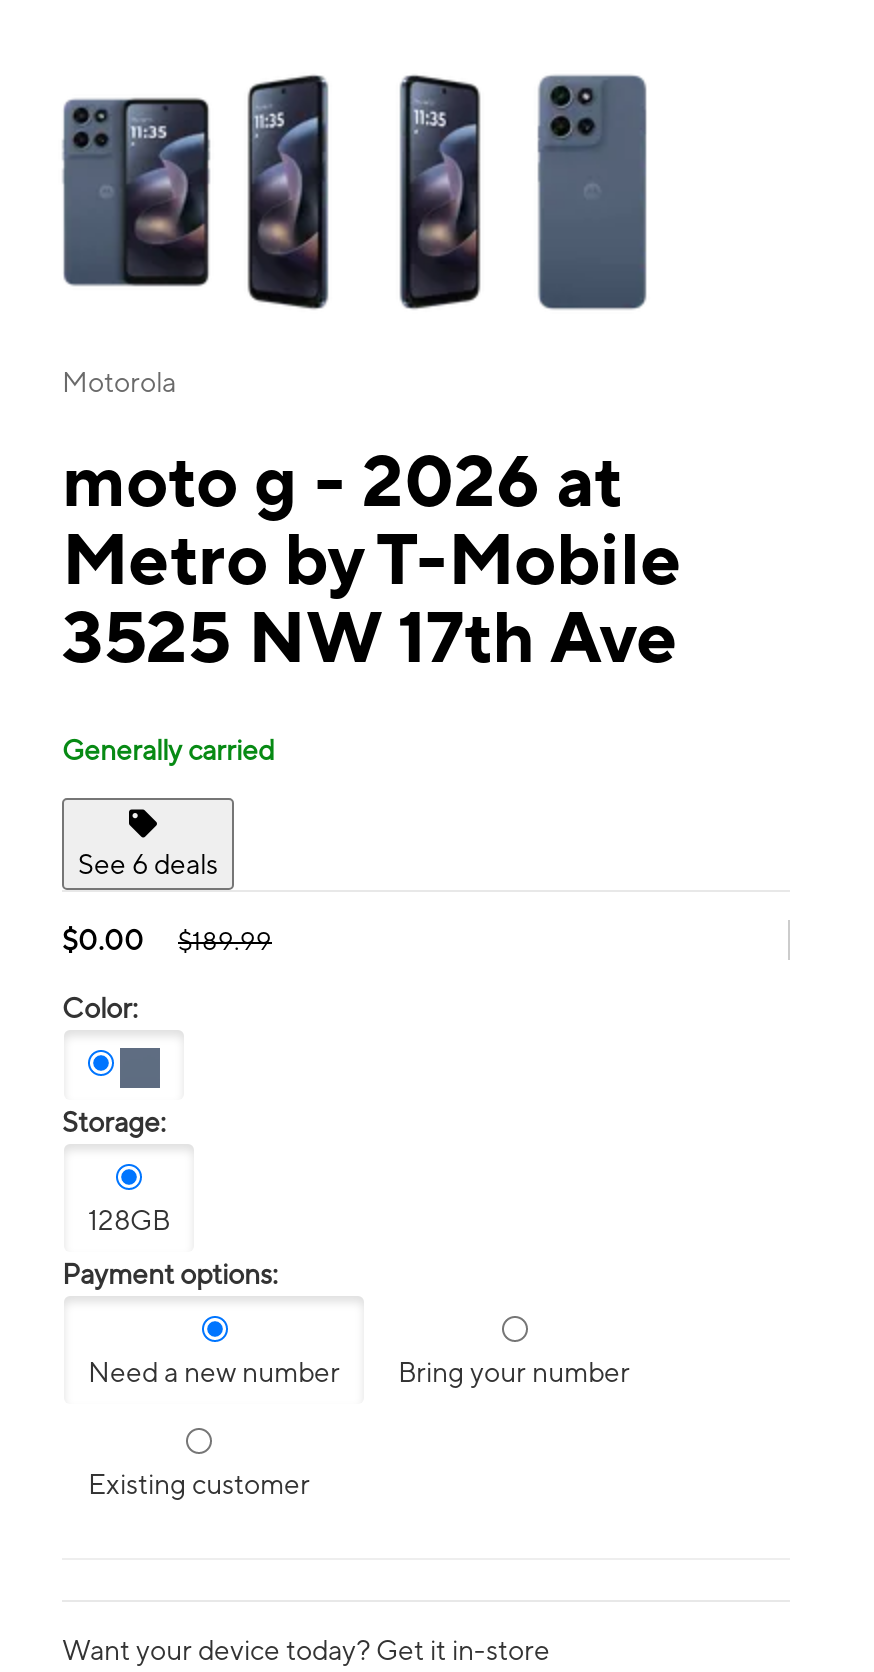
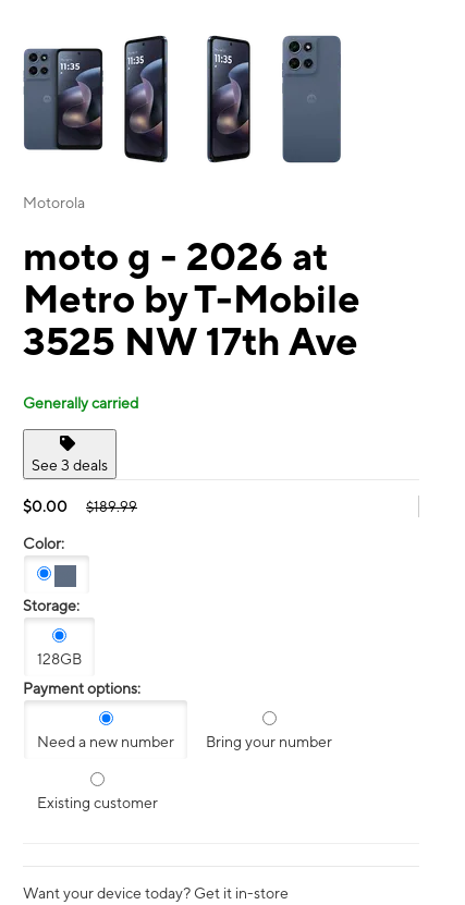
- See 6 deals
+ See 3 deals
